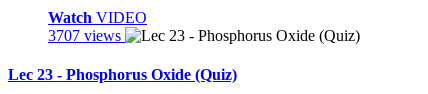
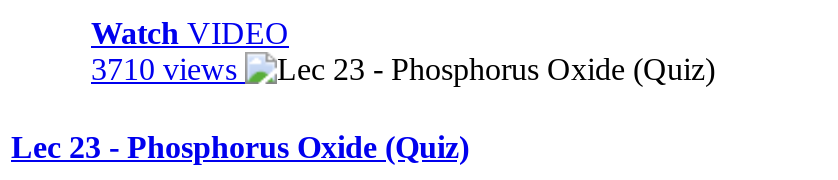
- 3707 views
+ 3710 views
